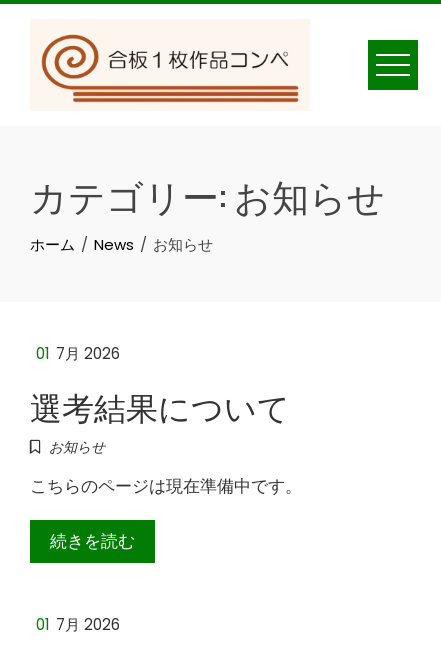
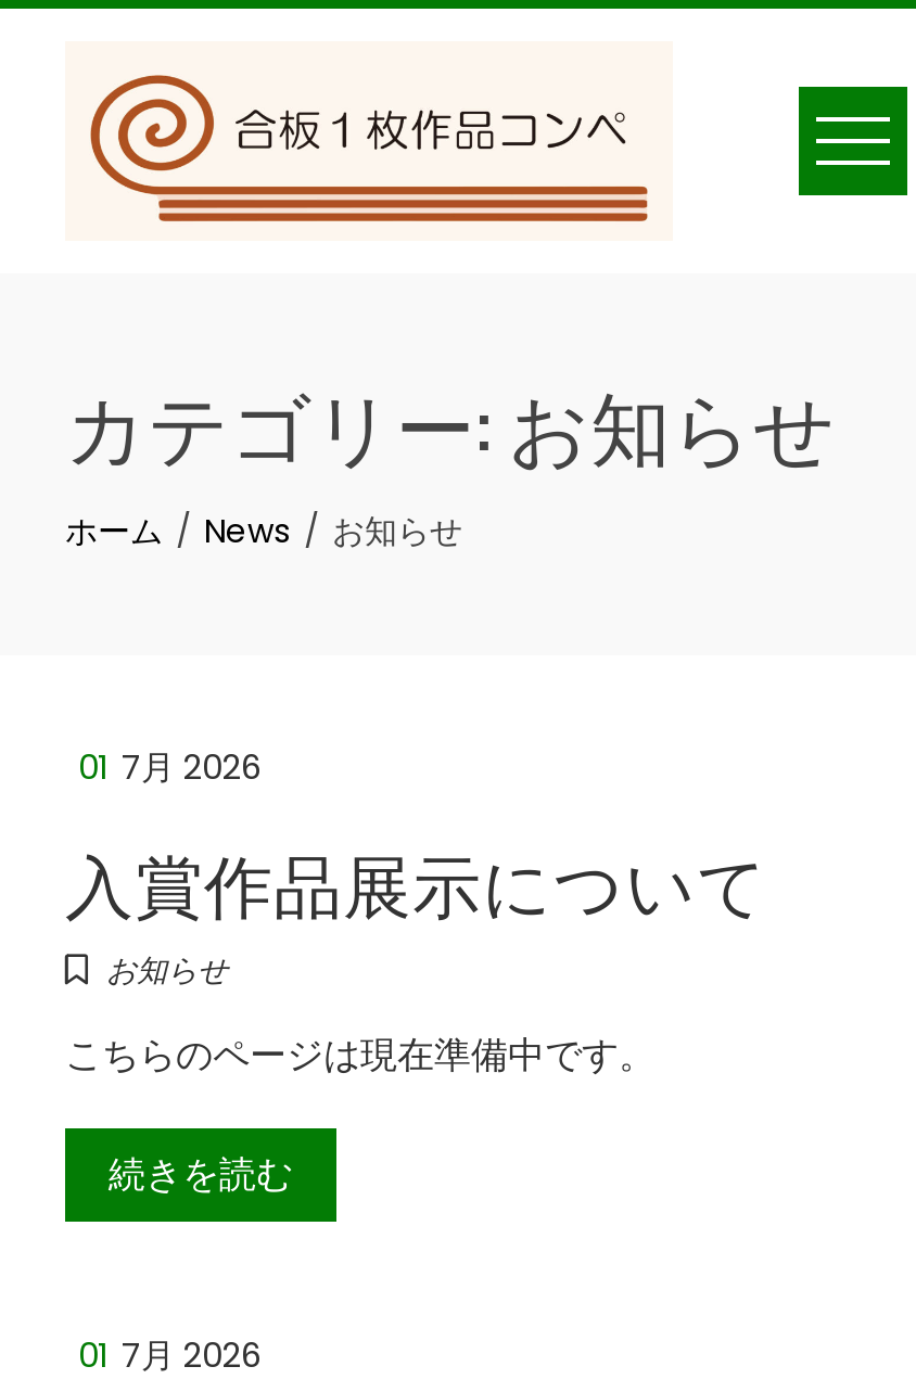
- 選考結果について
+ 入賞作品展示について
